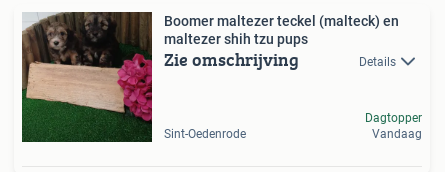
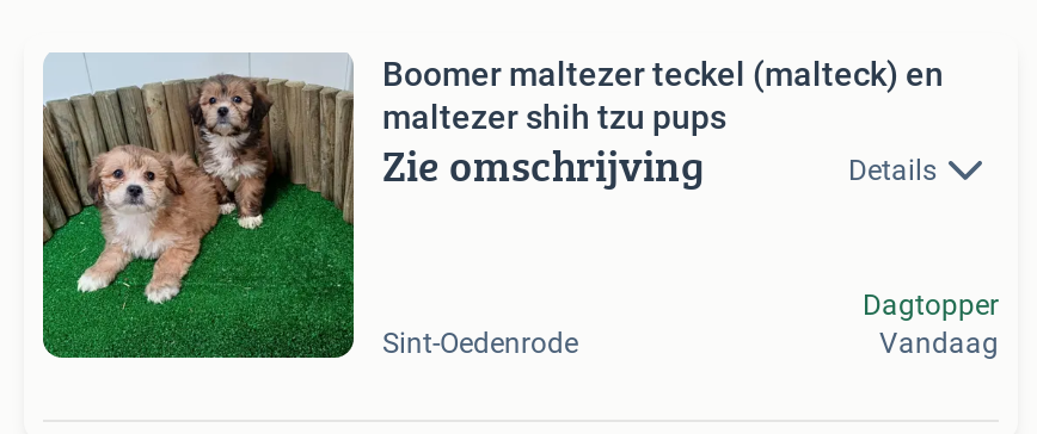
- [image]
+ [image]
